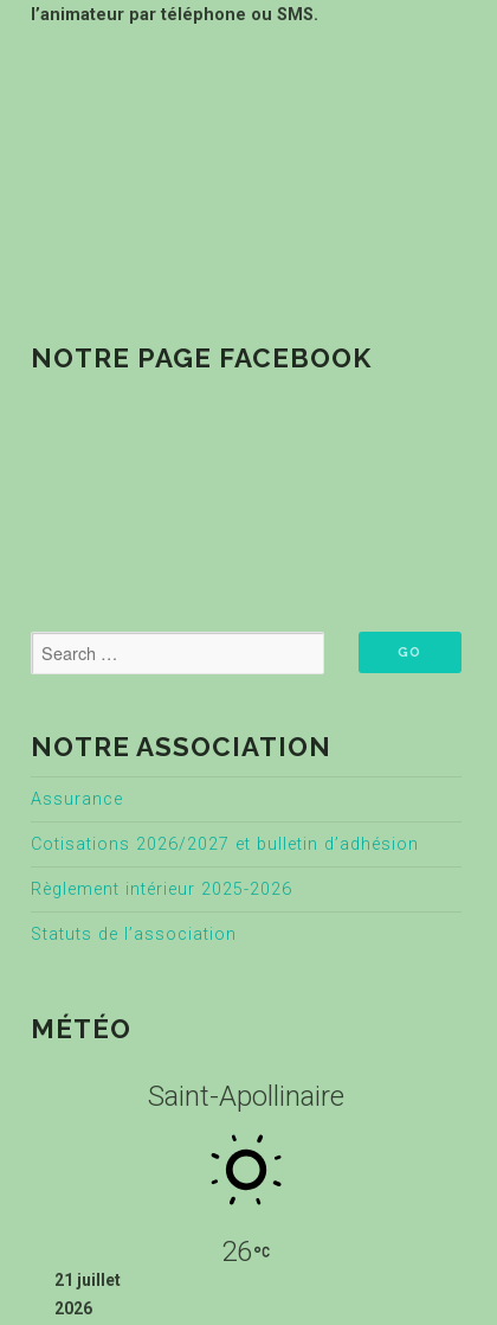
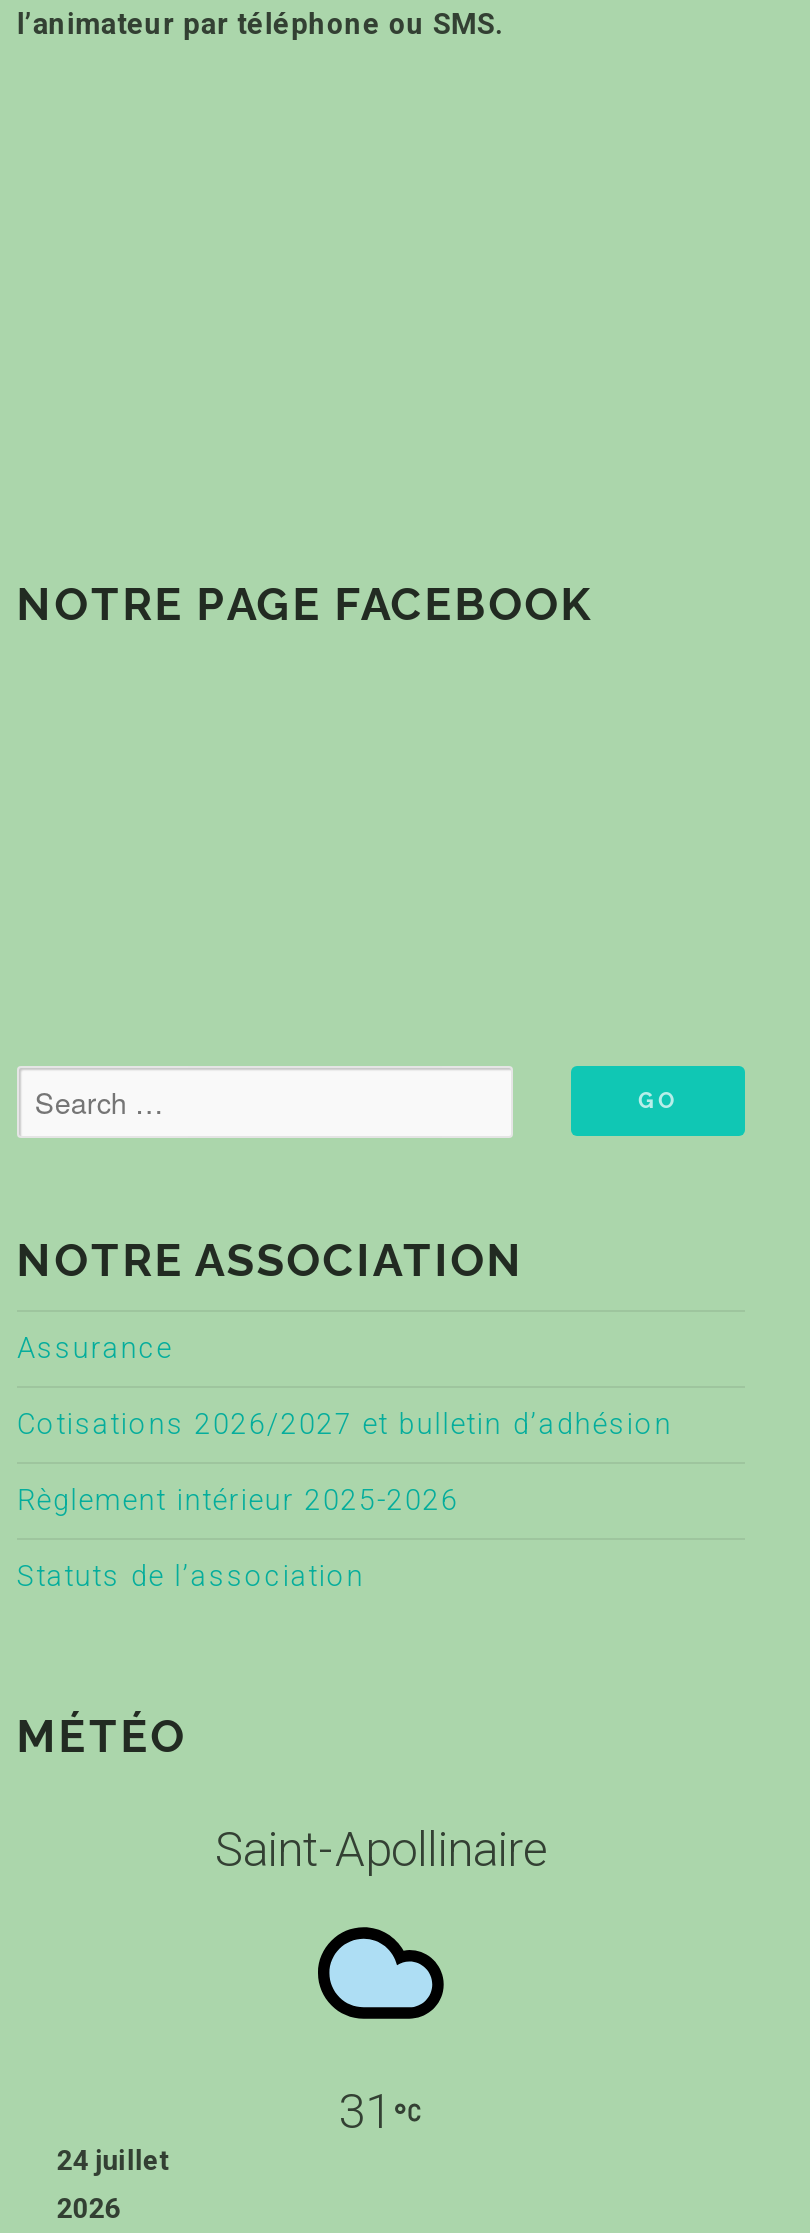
- [image]
- 26
+ [image]
+ 31

- 21 juillet
+ 24 juillet
